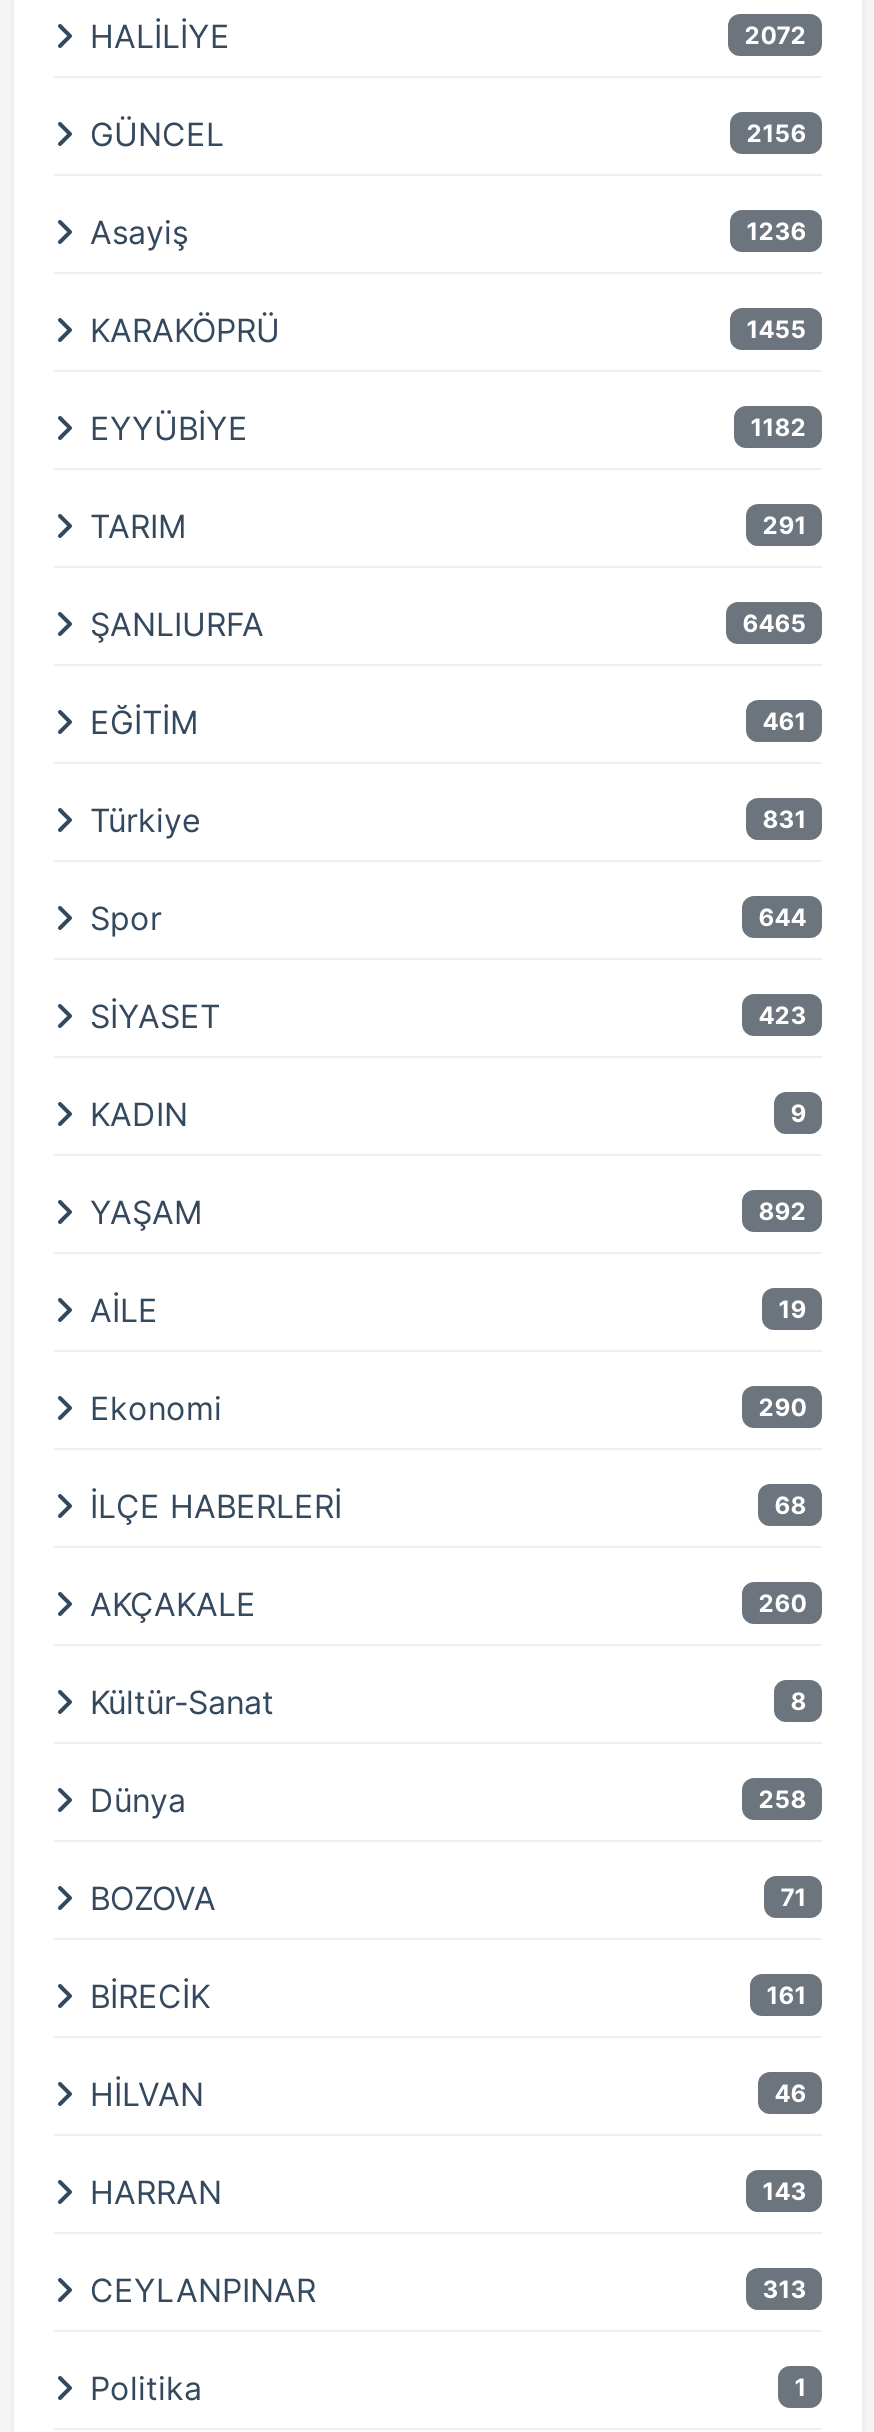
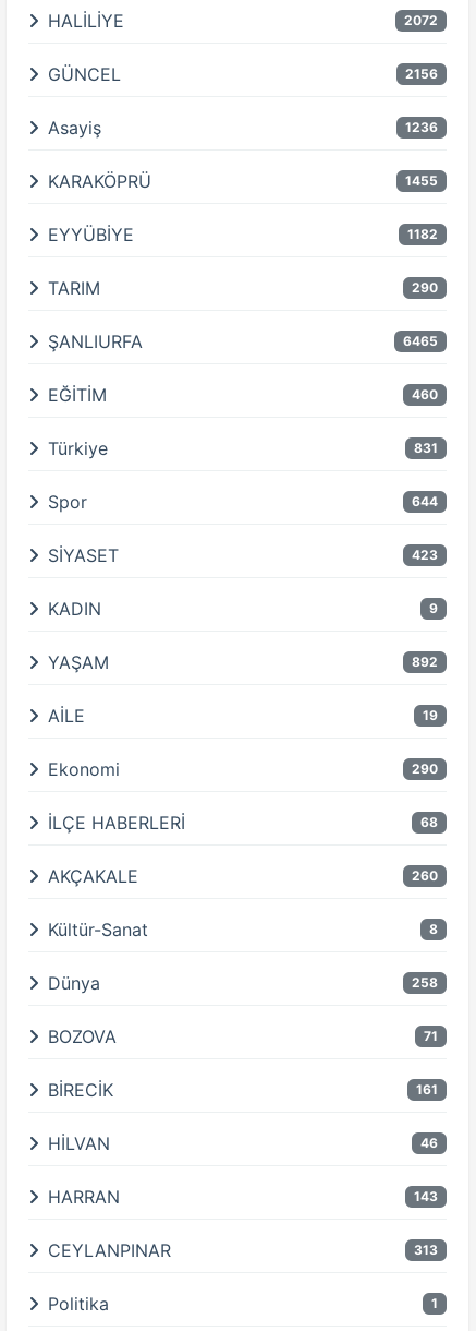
- 291
+ 290

- 461
+ 460
